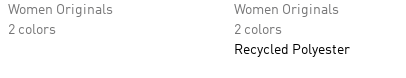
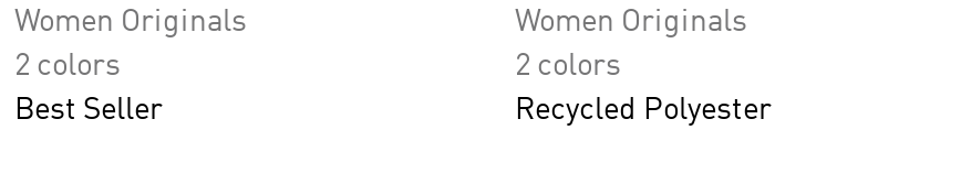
+ Best Seller
